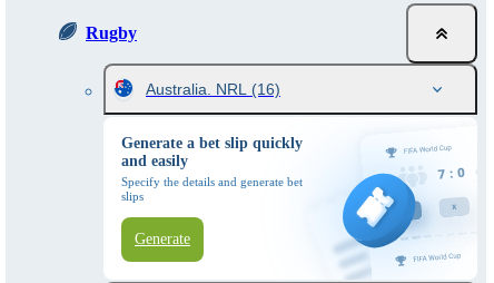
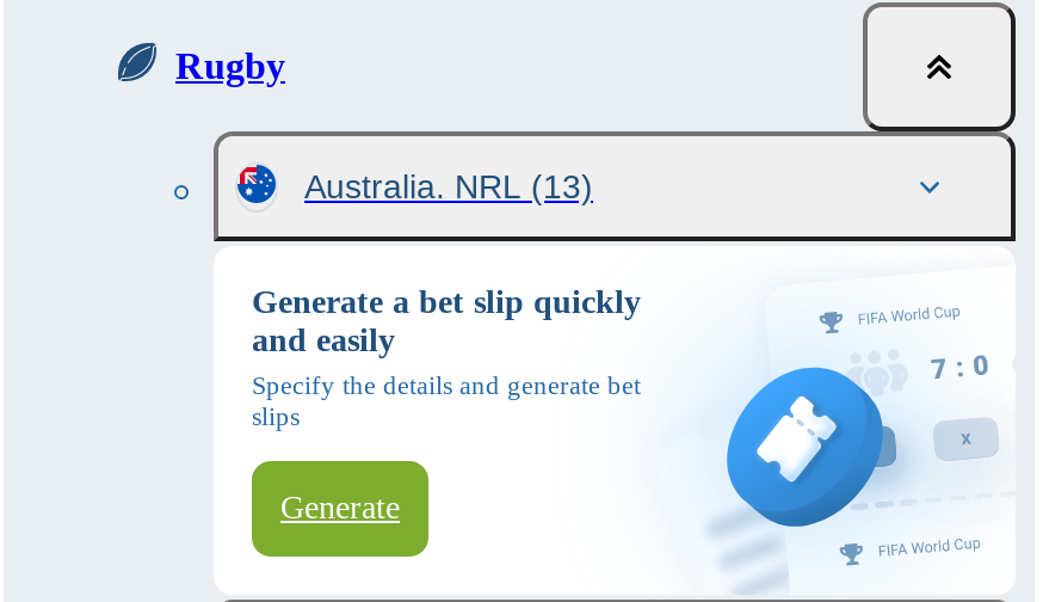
- Australia. NRL (16)
+ Australia. NRL (13)
